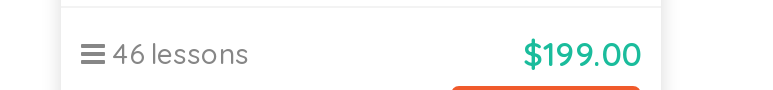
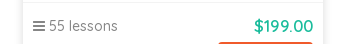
- 46 lessons
+ 55 lessons
